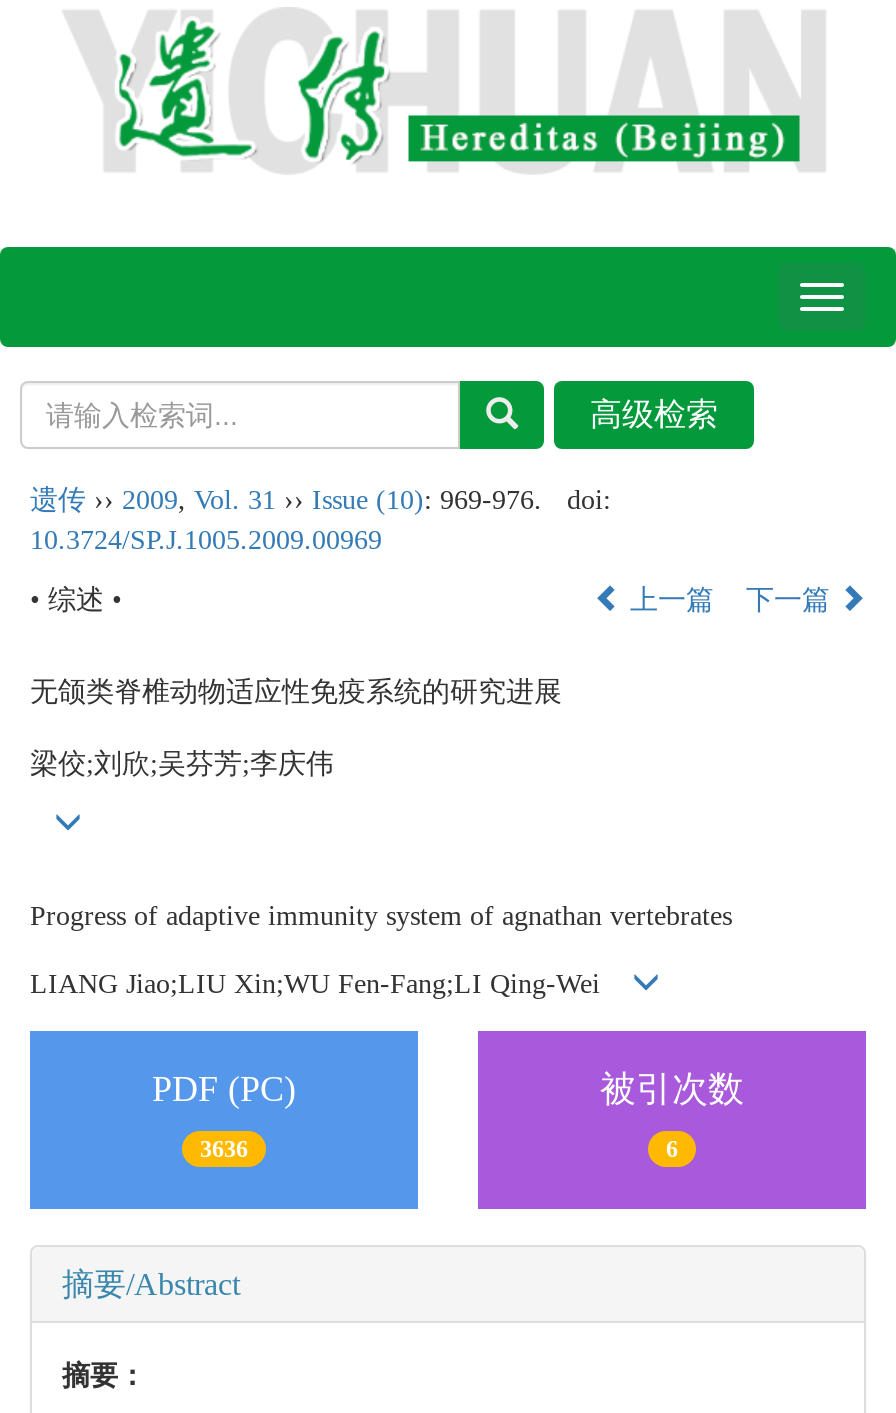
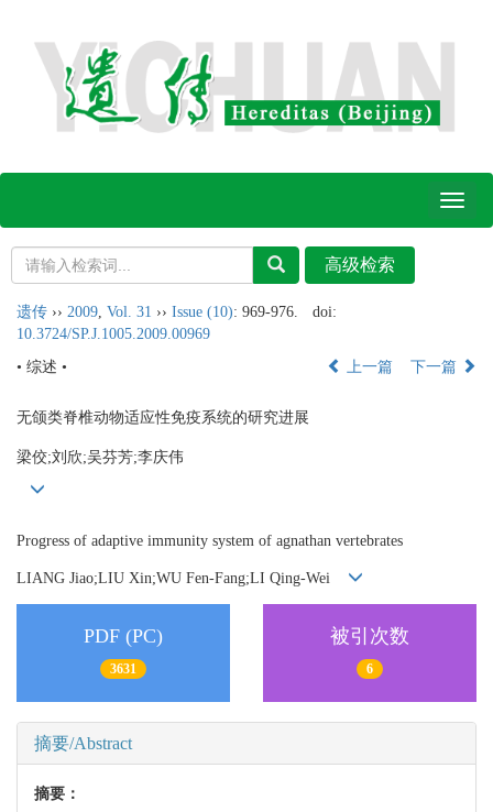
- 3636
+ 3631
